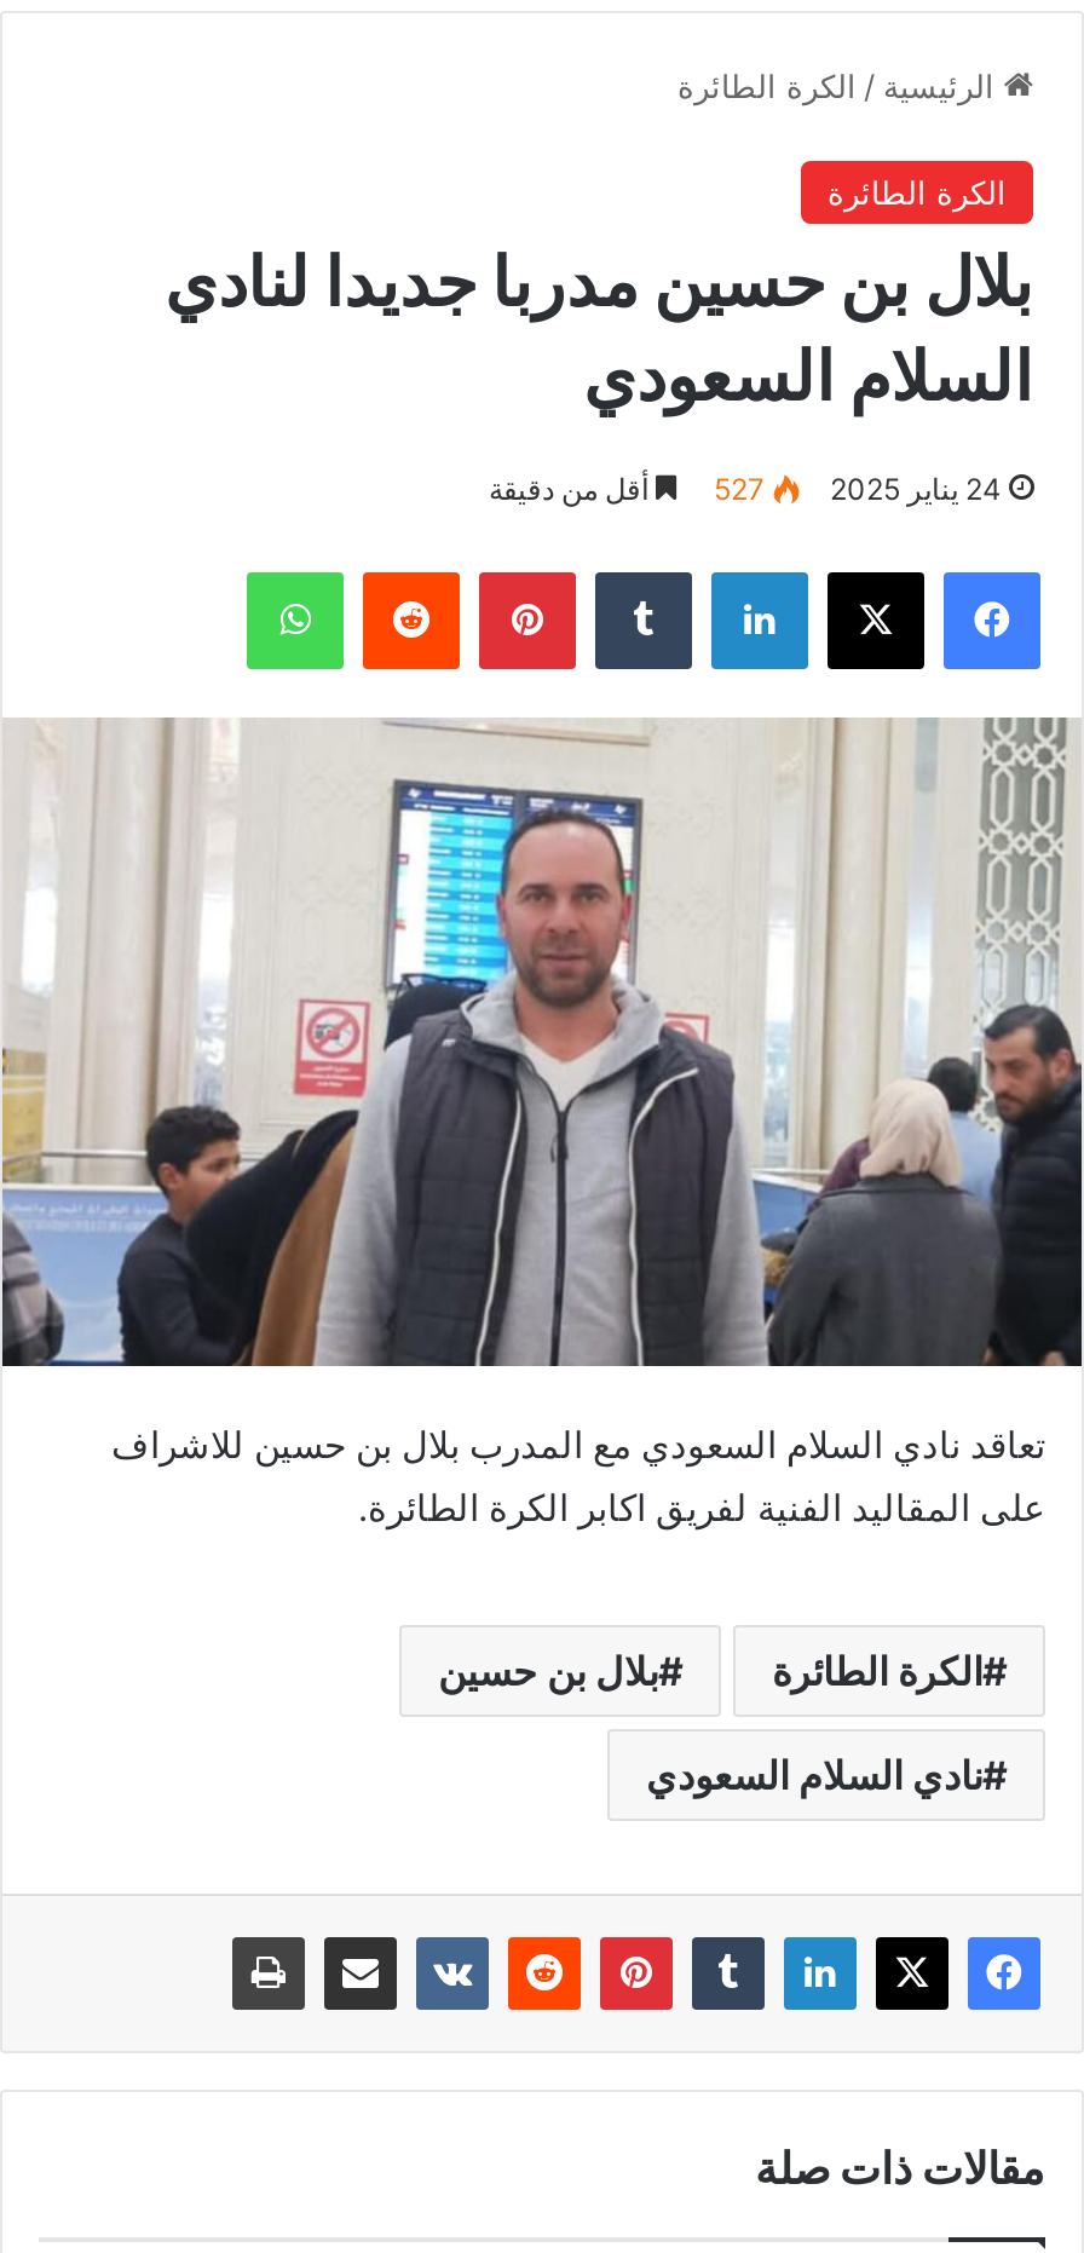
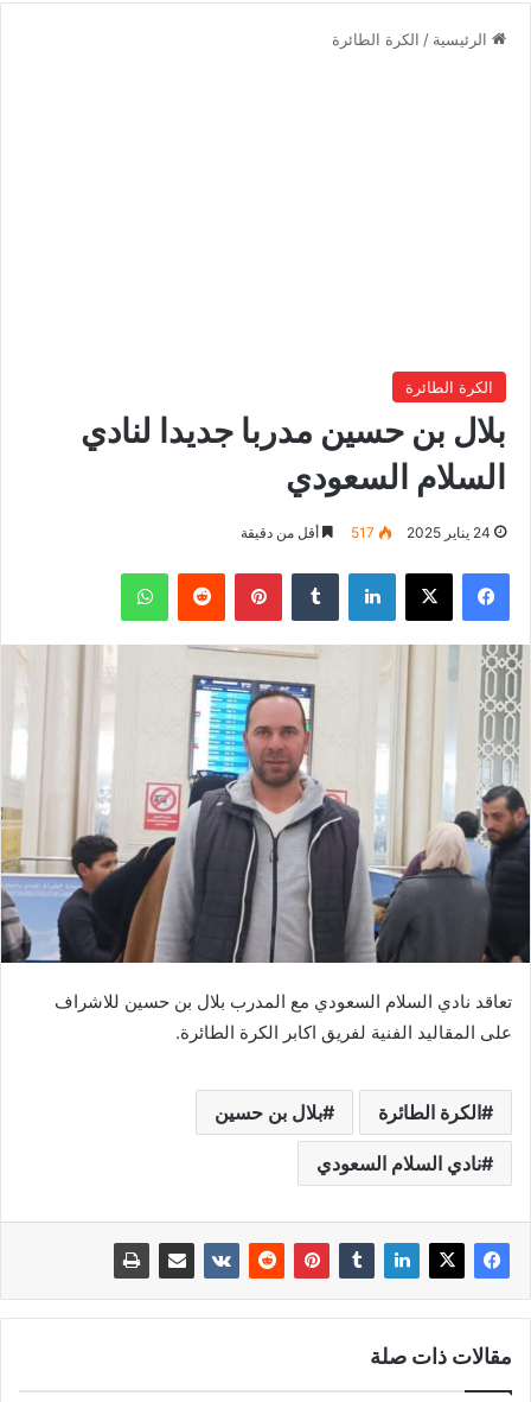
- 527
+ 517
